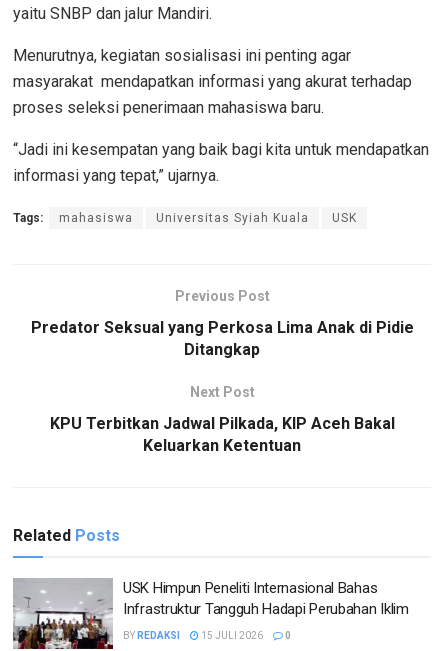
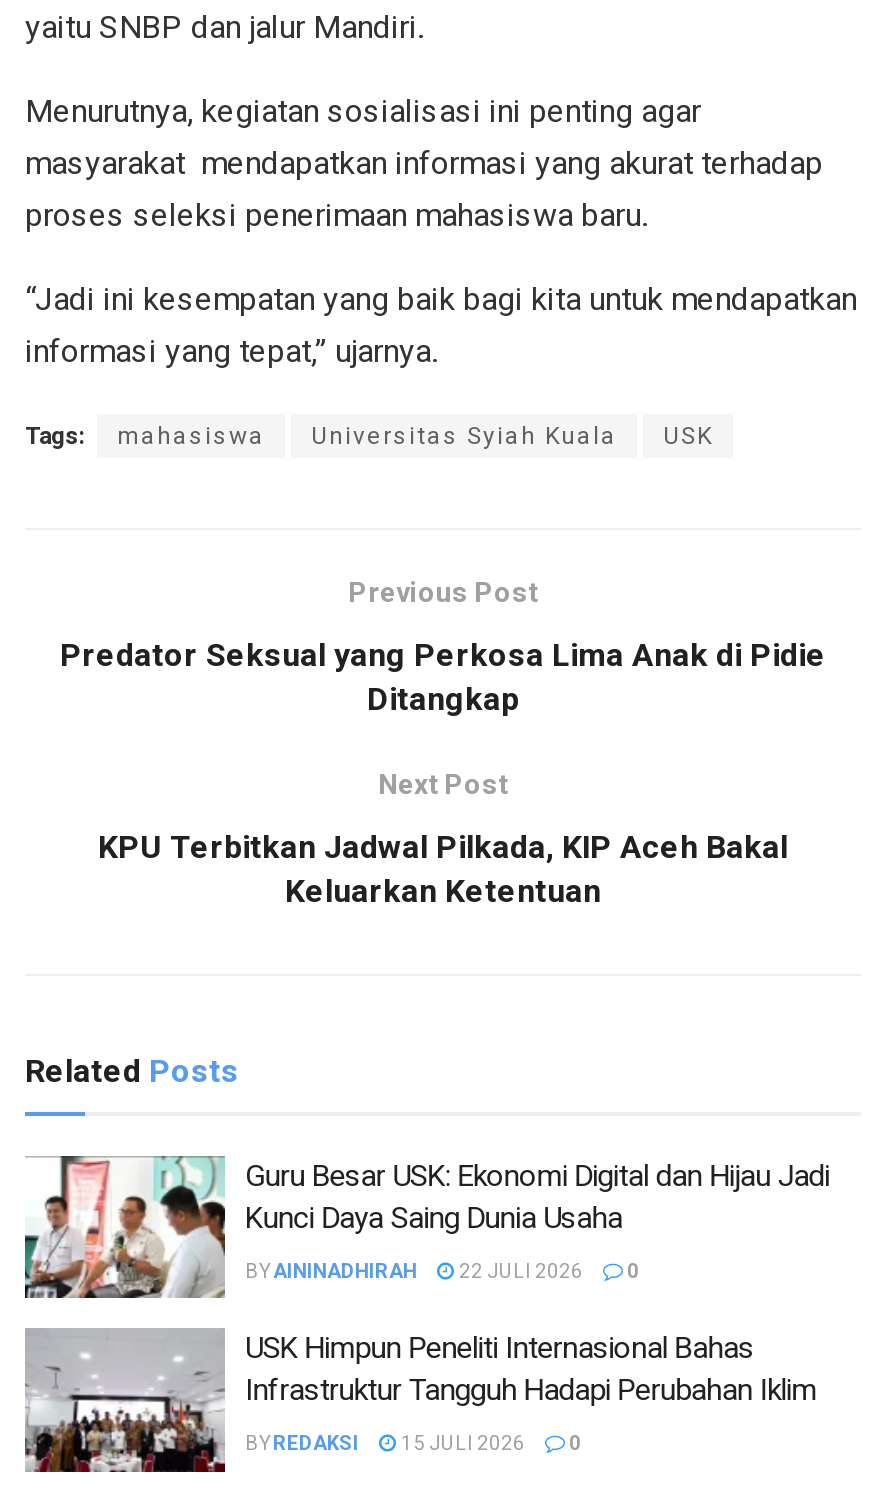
+ [image]
+ Guru Besar USK: Ekonomi Digital dan Hijau Jadi
+ Kunci Daya Saing Dunia Usaha
+ BY AININADHIRAH
+ 22 JULI 2026
+ 0
